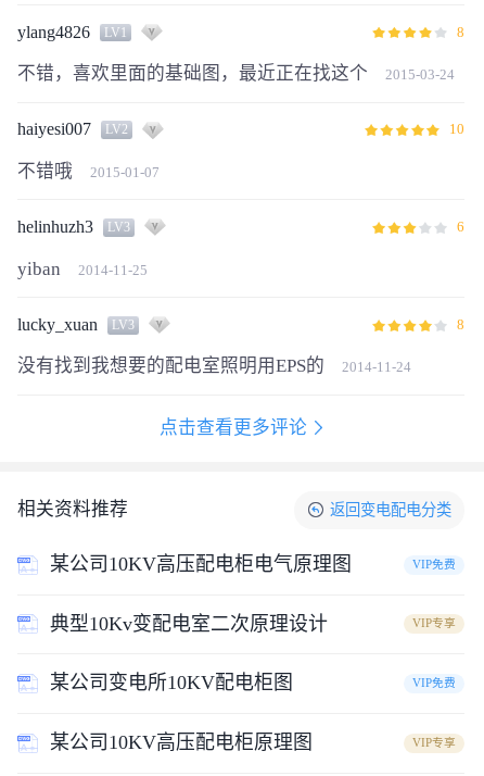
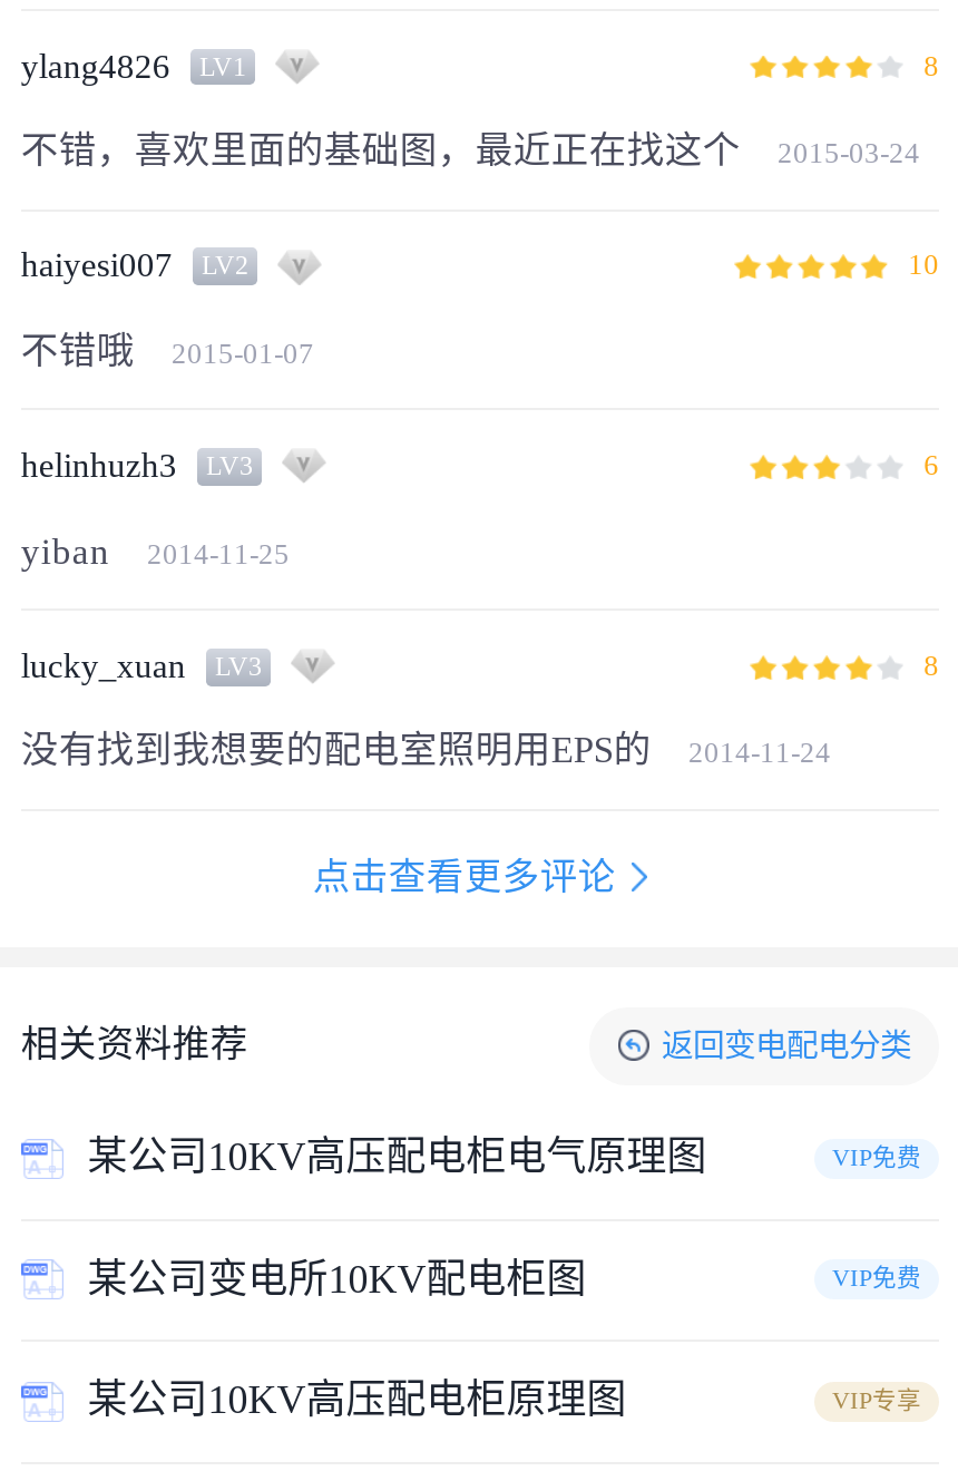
- 典型10Kv变配电室二次原理设计
- VIP专享
